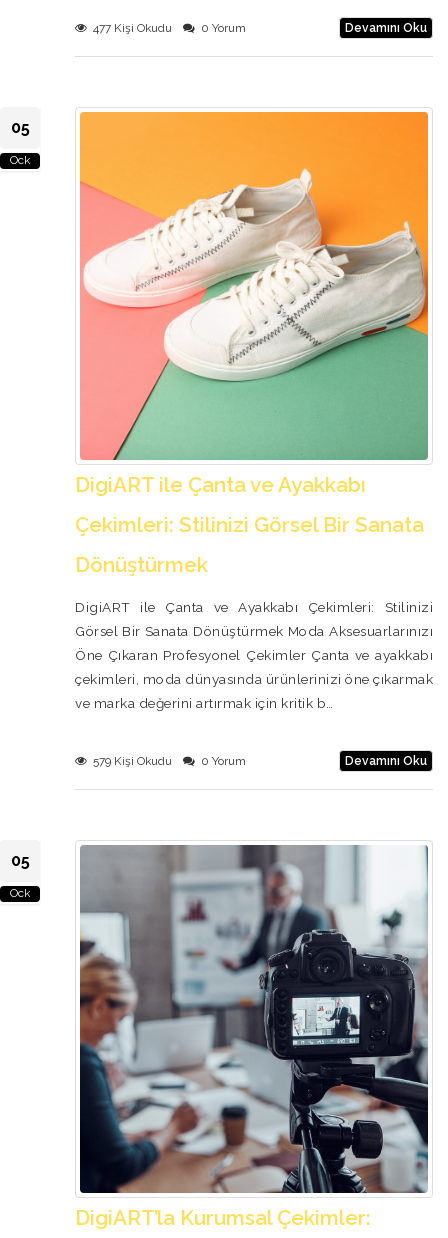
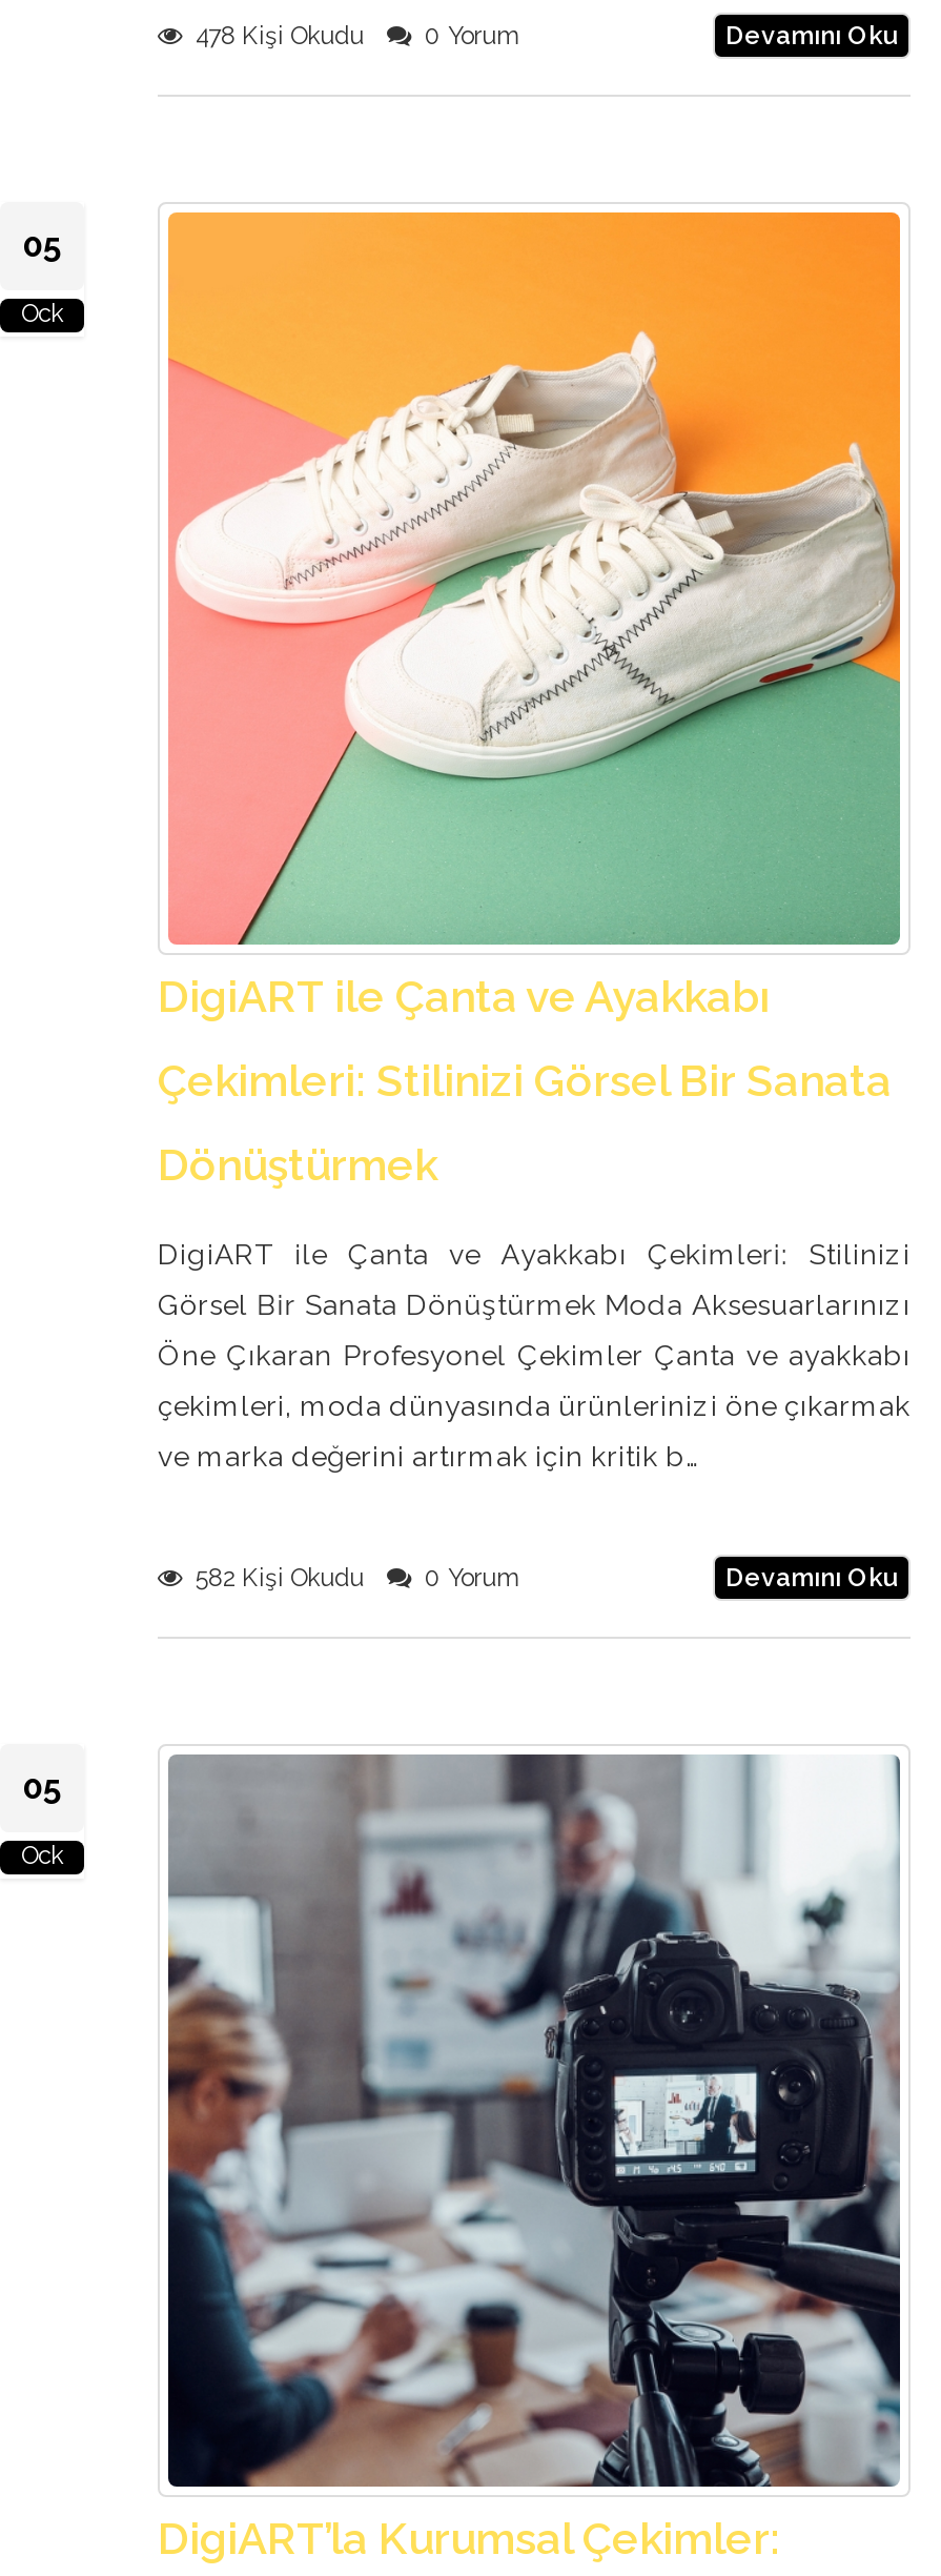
- 477 Kişi Okudu 0 Yorum
+ 478 Kişi Okudu 0 Yorum

- 579 Kişi Okudu 0 Yorum
+ 582 Kişi Okudu 0 Yorum
